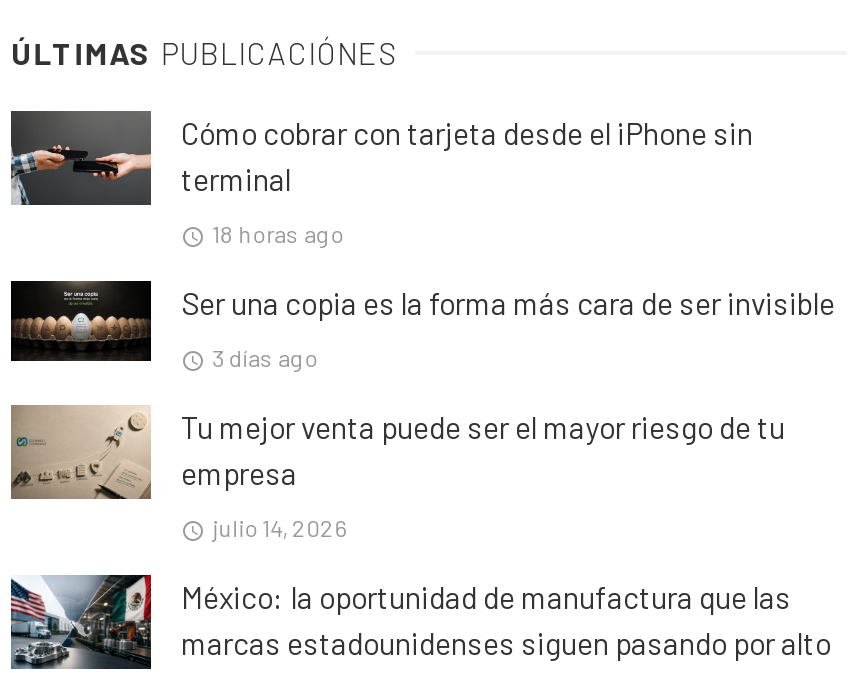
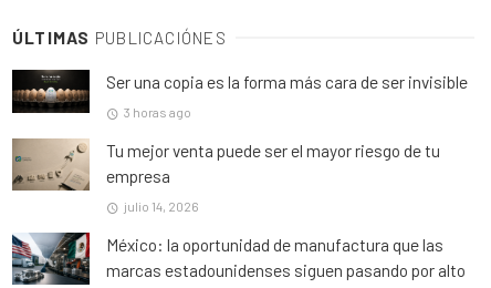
- [image]
- Cómo cobrar con tarjeta desde el iPhone sin
- terminal
- 18 horas ago

- 3 días ago
+ 3 horas ago
